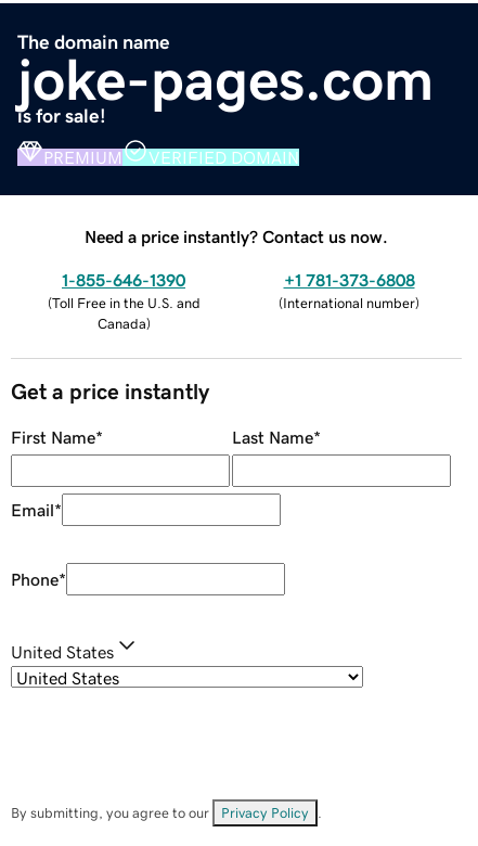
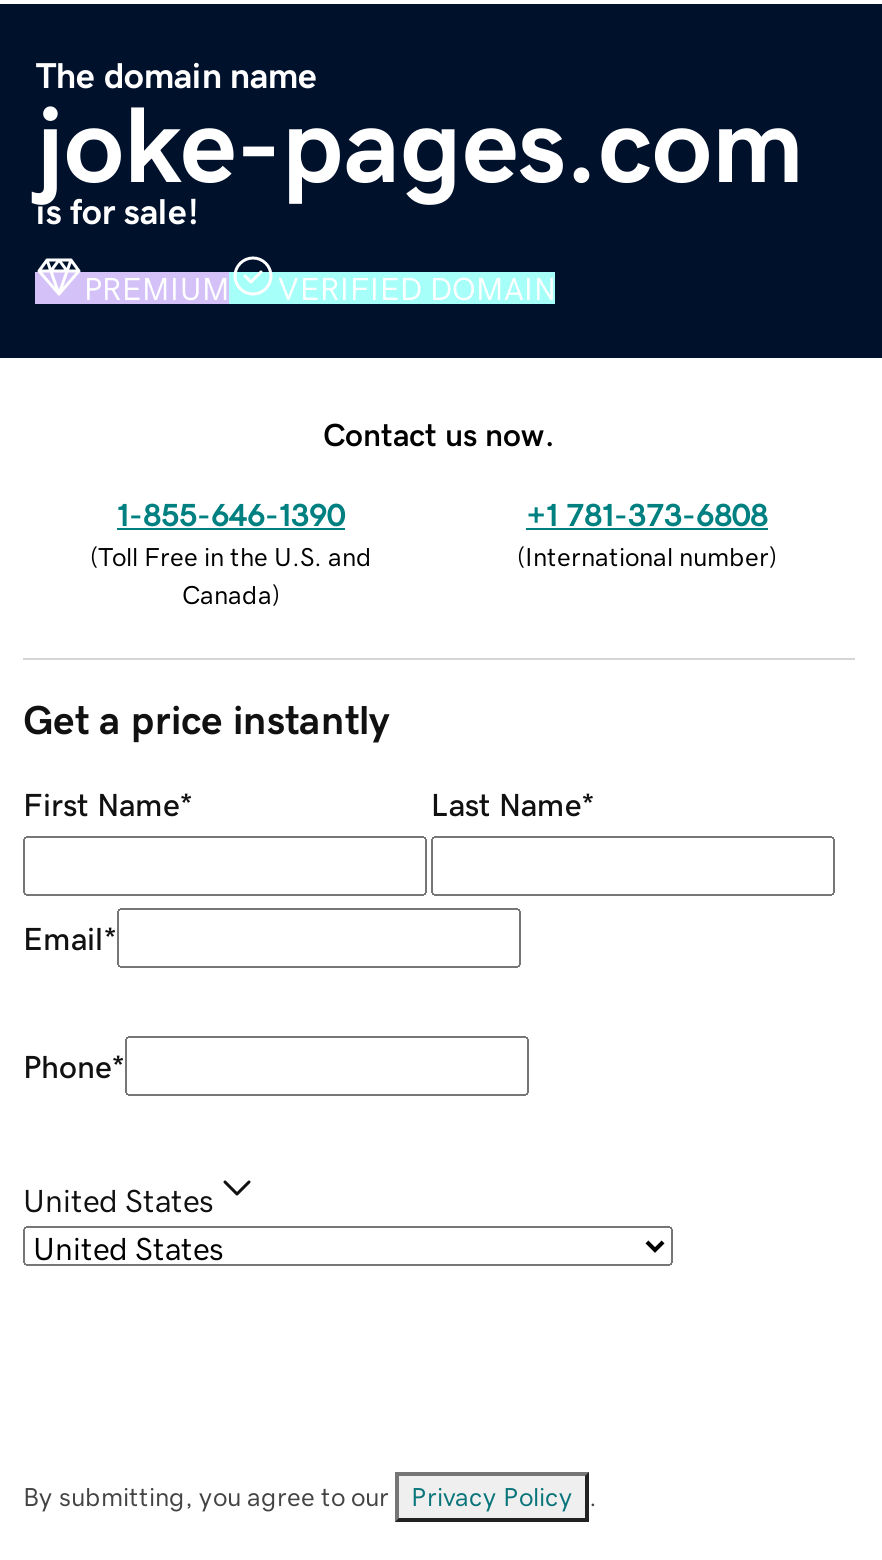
- Need a price instantly? Contact us now.
+ Contact us now.
